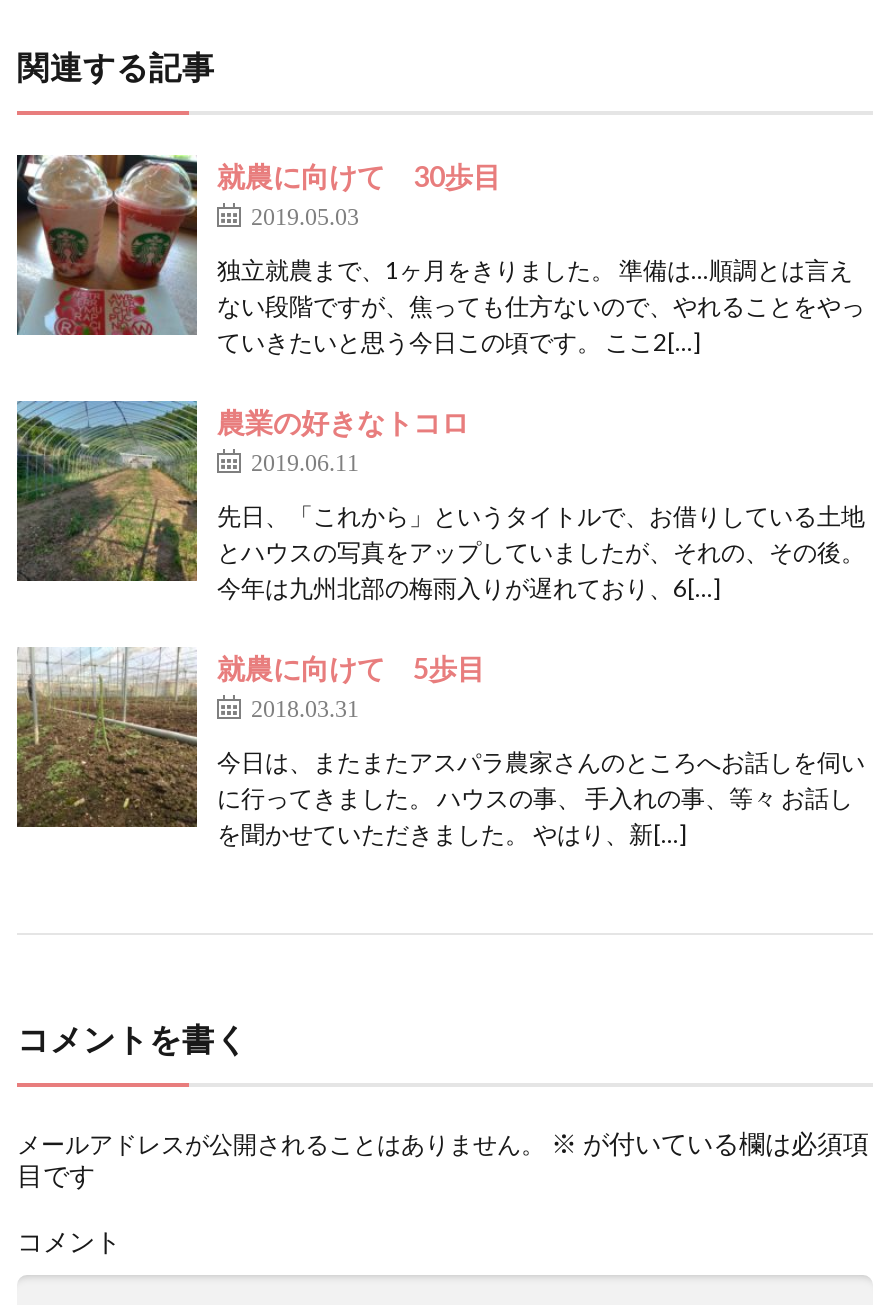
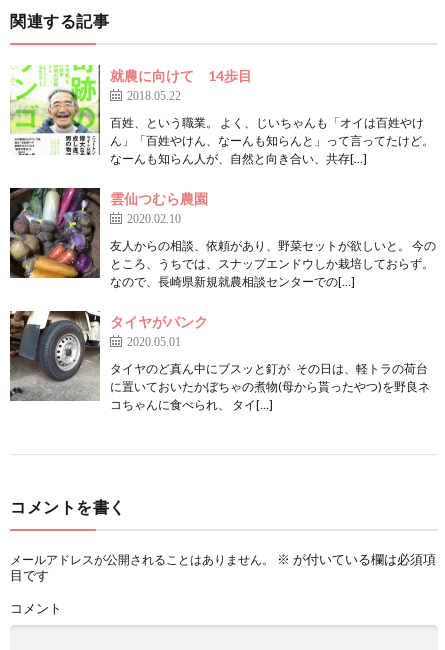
- [image]
- 就農に向けて 30歩目
- 2019.05.03
+ [image]
+ 就農に向けて 14歩目
+ 2018.05.22

- 独立就農まで、1ヶ月をきりました。 準備は…順調とは言え
- ない段階ですが、焦っても仕方ないので、やれることをやっ
- ていきたいと思う今日この頃です。 ここ2[…]
+ 百姓、という職業。 よく、じいちゃんも「オイは百姓やけ
+ ん」「百姓やけん、なーんも知らんと」って言ってたけど。
+ なーんも知らん人が、自然と向き合い、共存[…]

- [image]
- 農業の好きなトコロ
- 2019.06.11
+ [image]
+ 雲仙つむら農園
+ 2020.02.10

- 先日、「これから」というタイトルで、お借りしている土地
- とハウスの写真をアップしていましたが、それの、その後。
- 今年は九州北部の梅雨入りが遅れており、6[…]
+ 友人からの相談、依頼があり、野菜セットが欲しいと。 今の
+ ところ、うちでは、スナップエンドウしか栽培しておらず。
+ なので、長崎県新規就農相談センターでの[…]

- [image]
- 就農に向けて 5歩目
- 2018.03.31
+ [image]
+ タイヤがパンク
+ 2020.05.01

- 今日は、またまたアスパラ農家さんのところへお話しを伺い
- に行ってきました。 ハウスの事、 手入れの事、等々 お話し
- を聞かせていただきました。 やはり、新[…]
+ タイヤのど真ん中にブスッと釘が その日は、軽トラの荷台
+ に置いておいたかぼちゃの煮物(母から貰ったやつ)を野良ネ
+ コちゃんに食べられ、 タイ[…]
